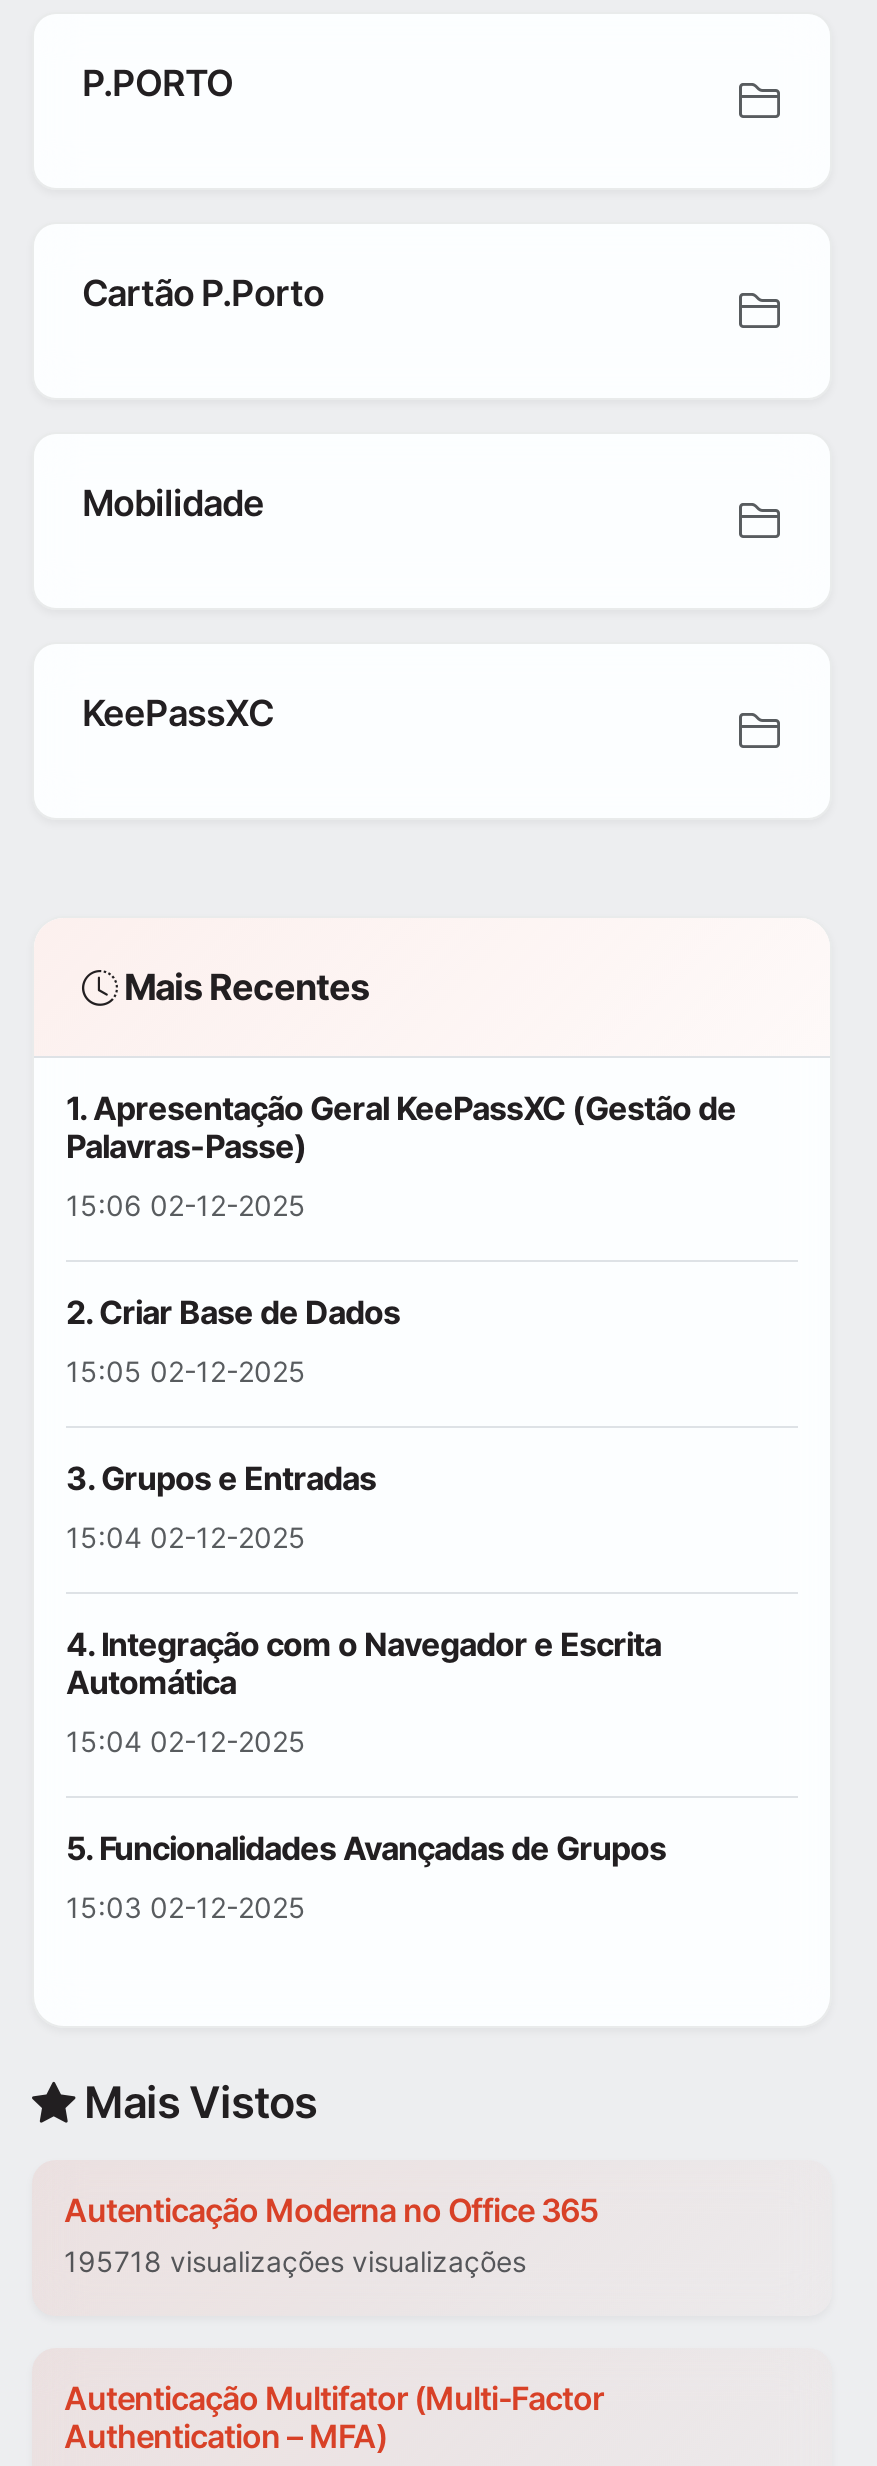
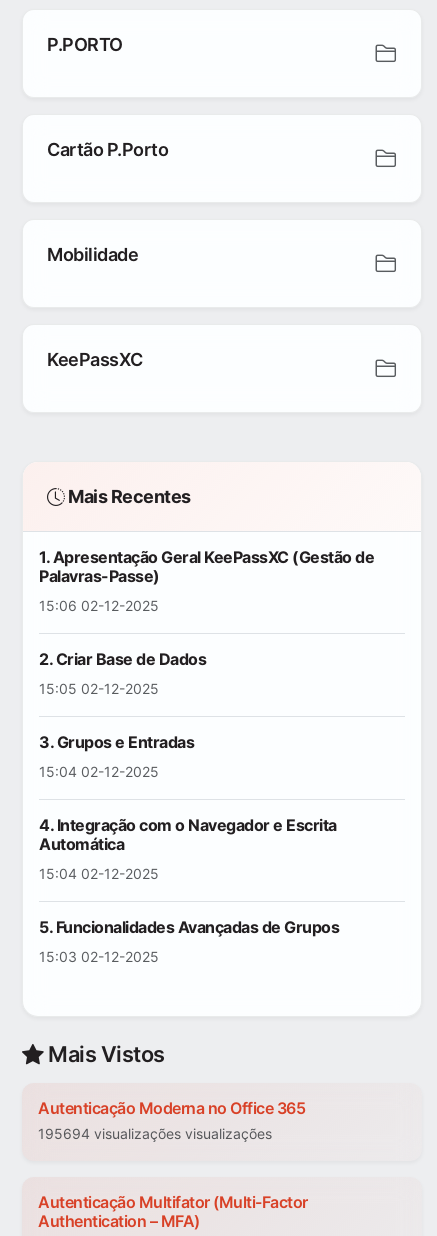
- 195718 visualizações visualizações
+ 195694 visualizações visualizações
